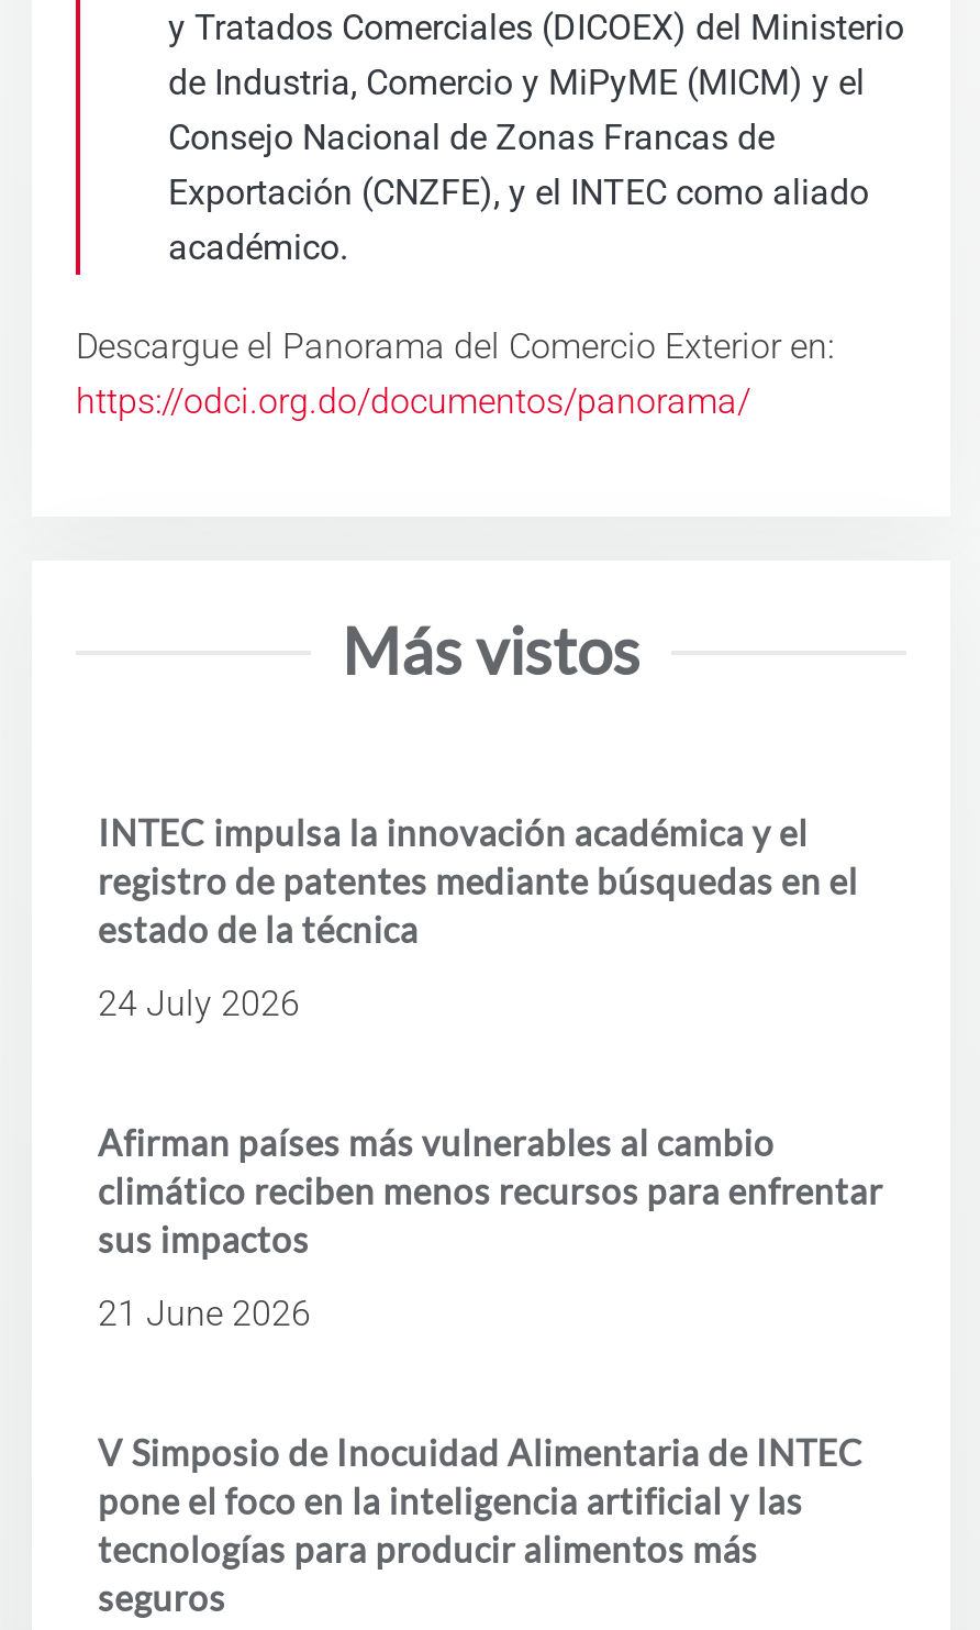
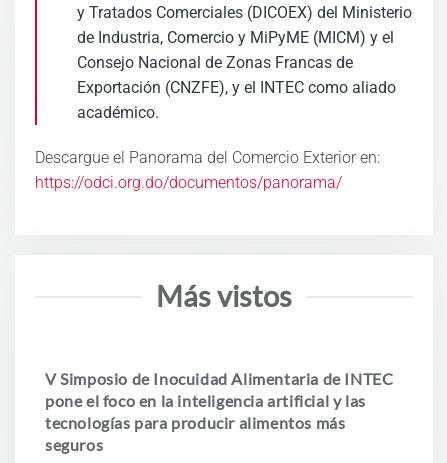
- INTEC impulsa la innovación académica y el
- registro de patentes mediante búsquedas en el
- estado de la técnica
- 24 July 2026
- Afirman países más vulnerables al cambio
- climático reciben menos recursos para enfrentar
- sus impactos
- 21 June 2026
